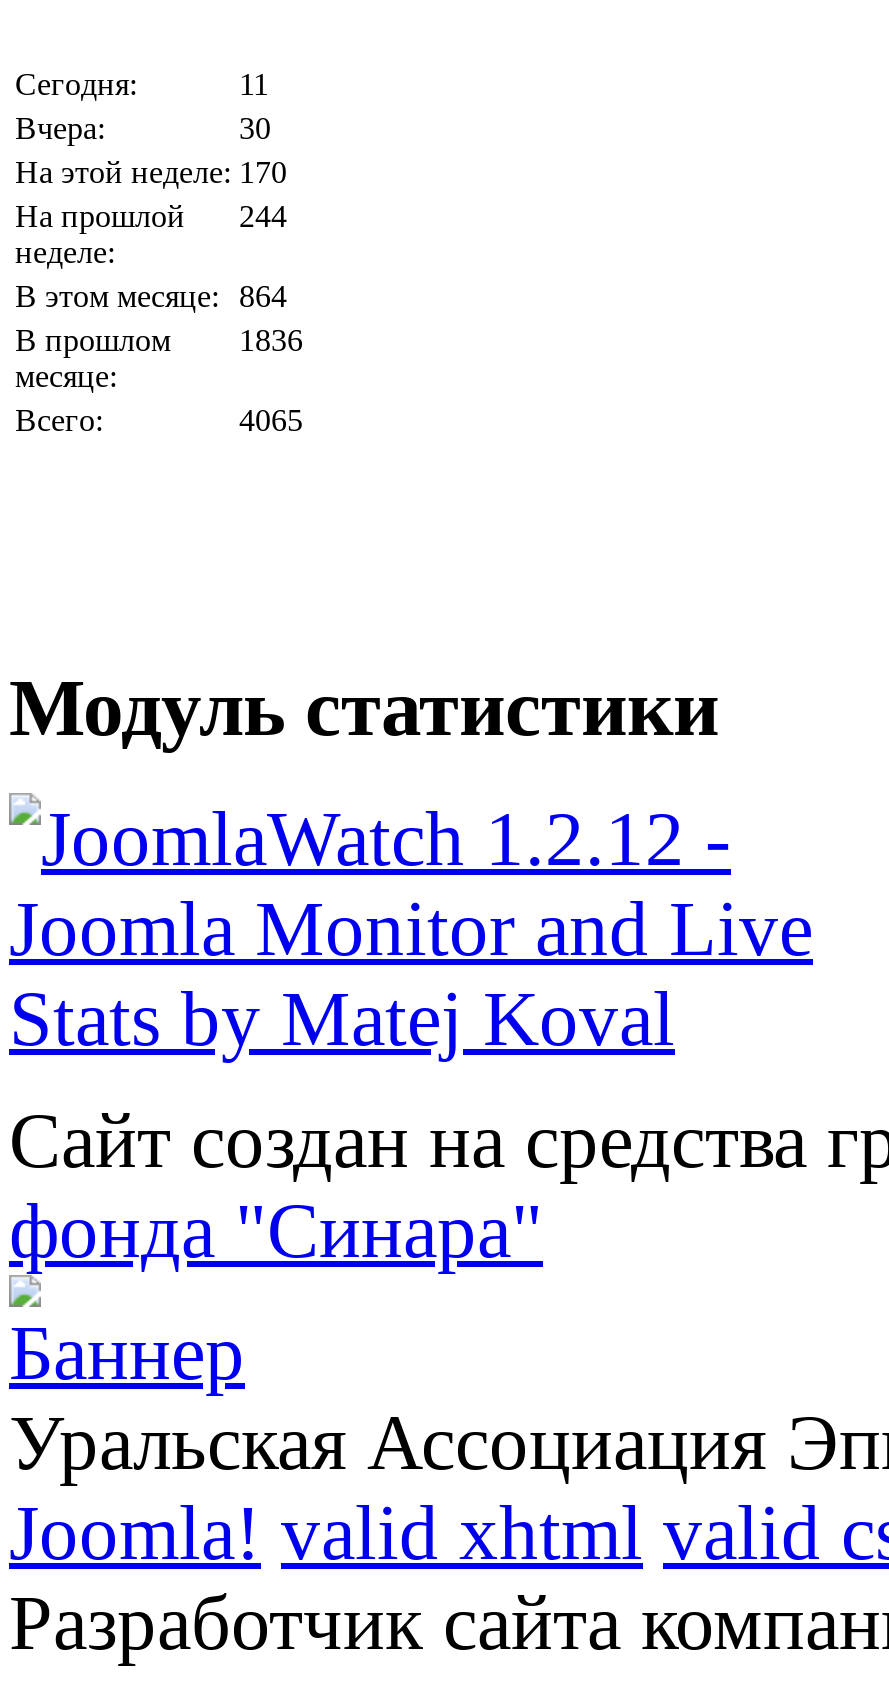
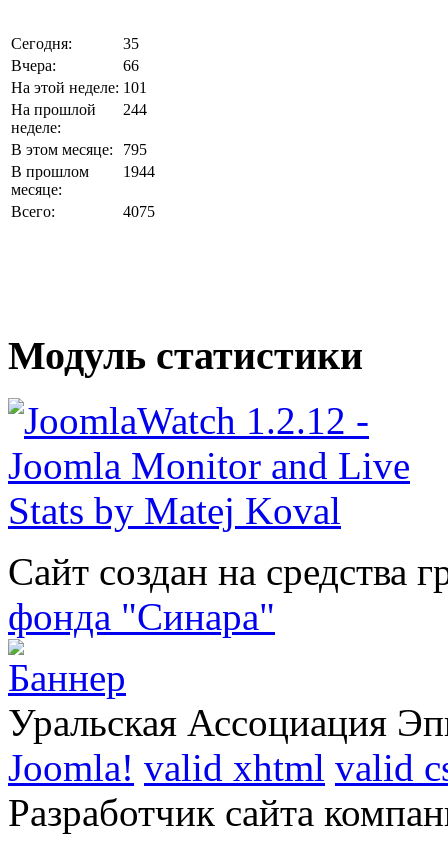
- 11
+ 35

- 30
+ 66

- На этой неделе: 170
+ На этой неделе: 101

- В этом месяце: 864
+ В этом месяце: 795

- В прошлом 1836
+ В прошлом 1944

- 4065
+ 4075
